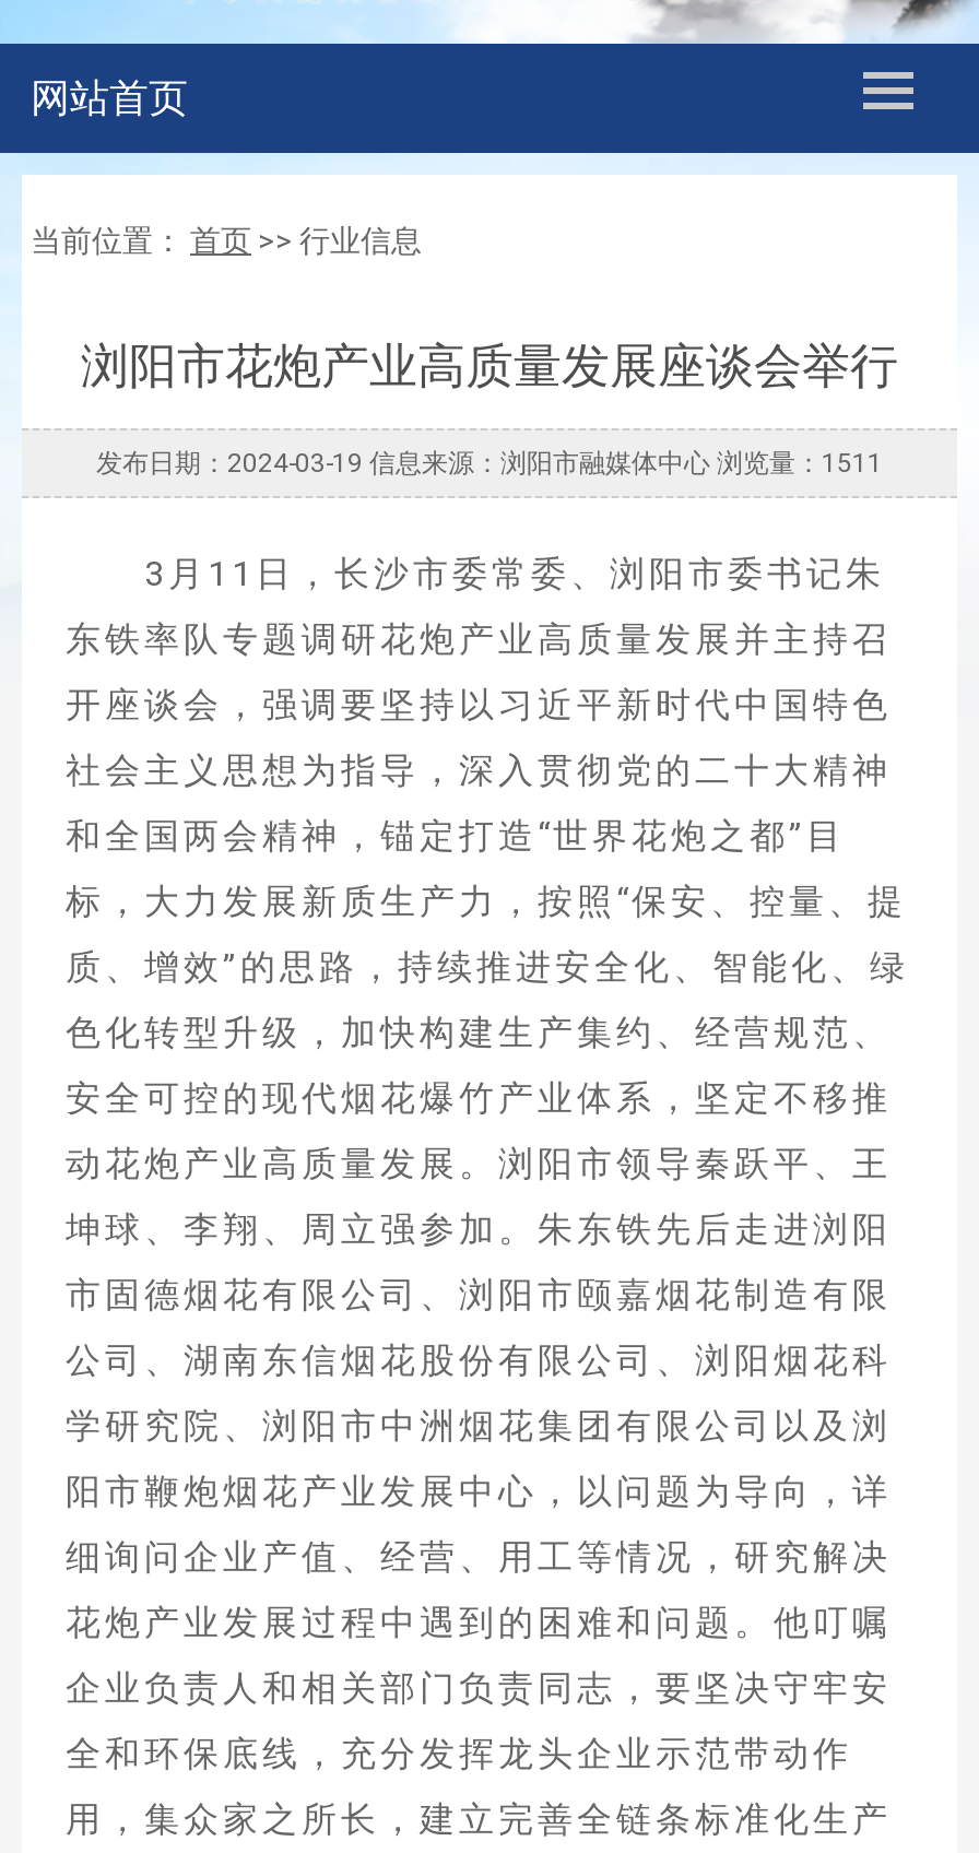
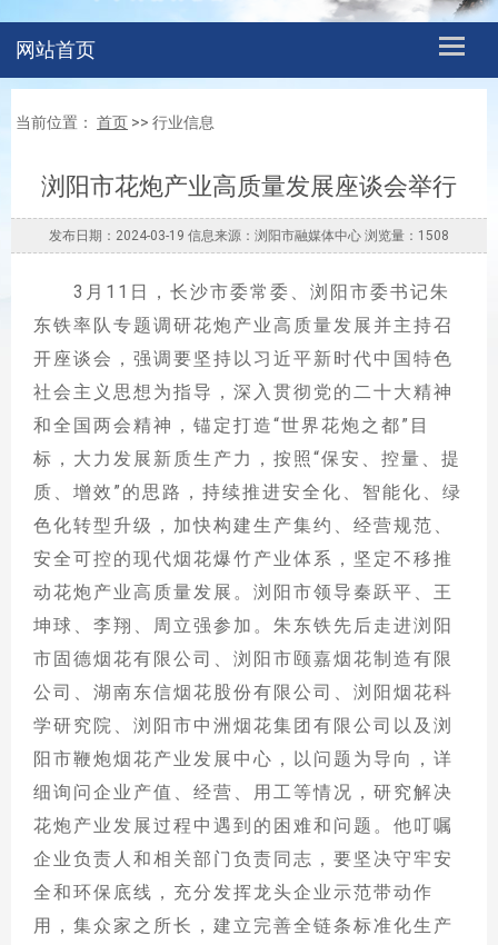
- 发布日期：2024-03-19 信息来源：浏阳市融媒体中心 浏览量：1511
+ 发布日期：2024-03-19 信息来源：浏阳市融媒体中心 浏览量：1508
